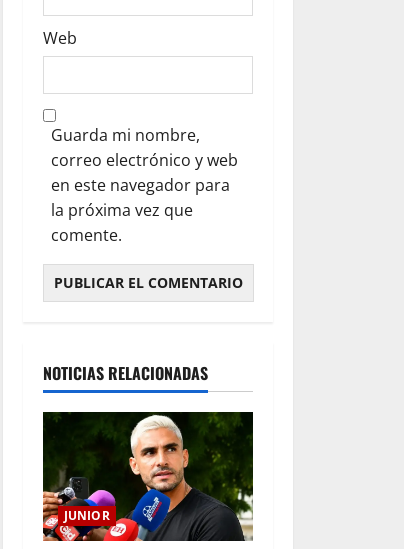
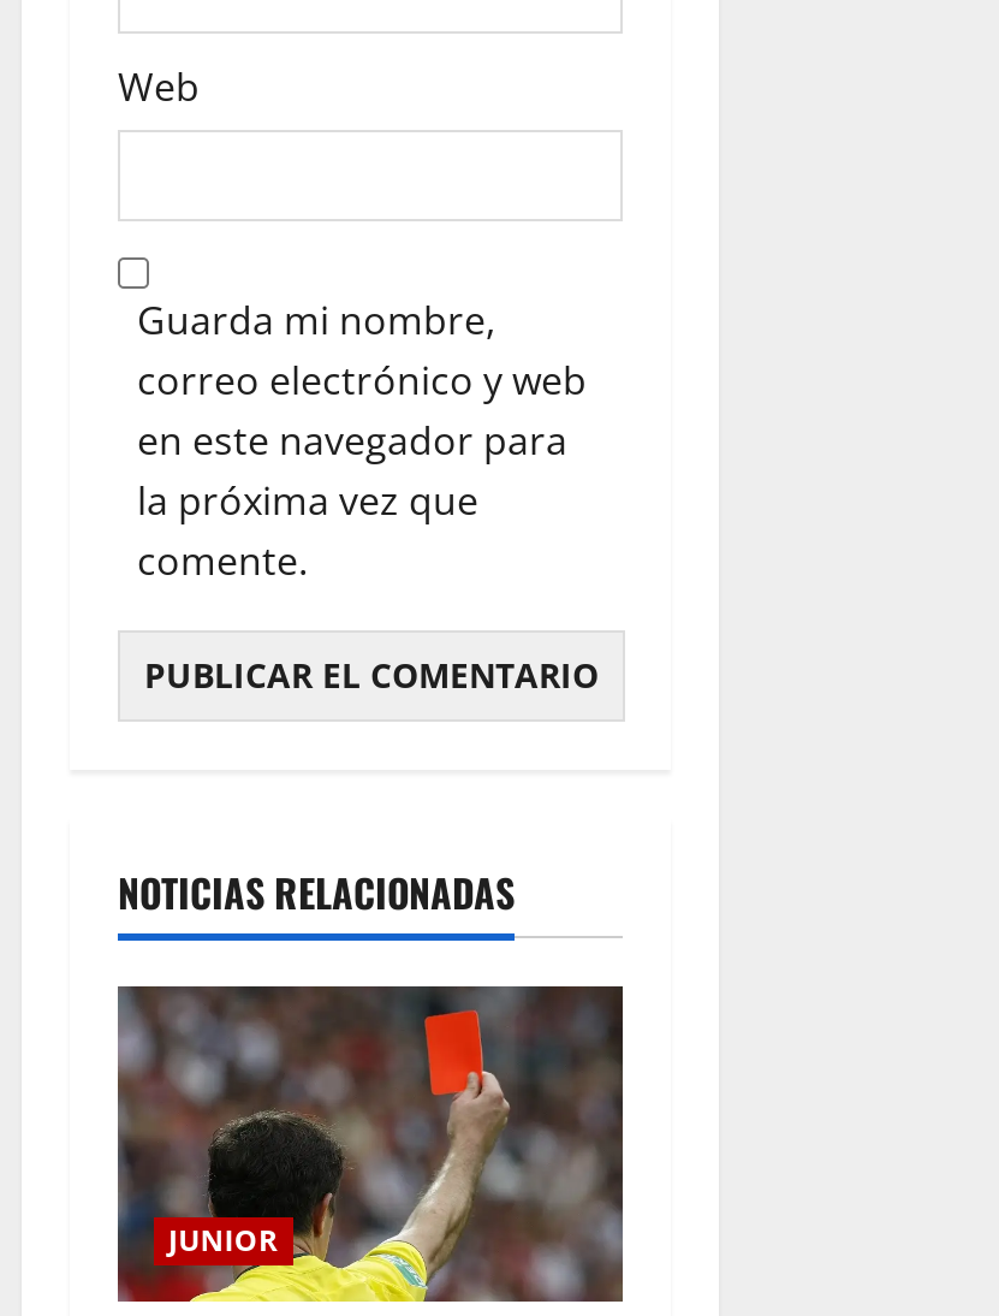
- [image]
+ [image]
